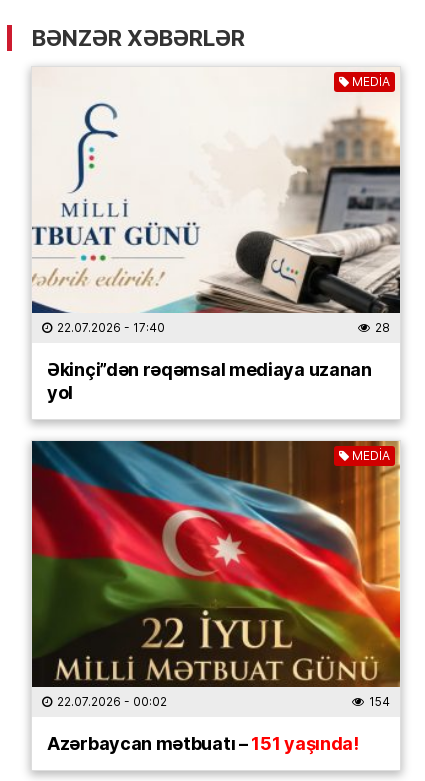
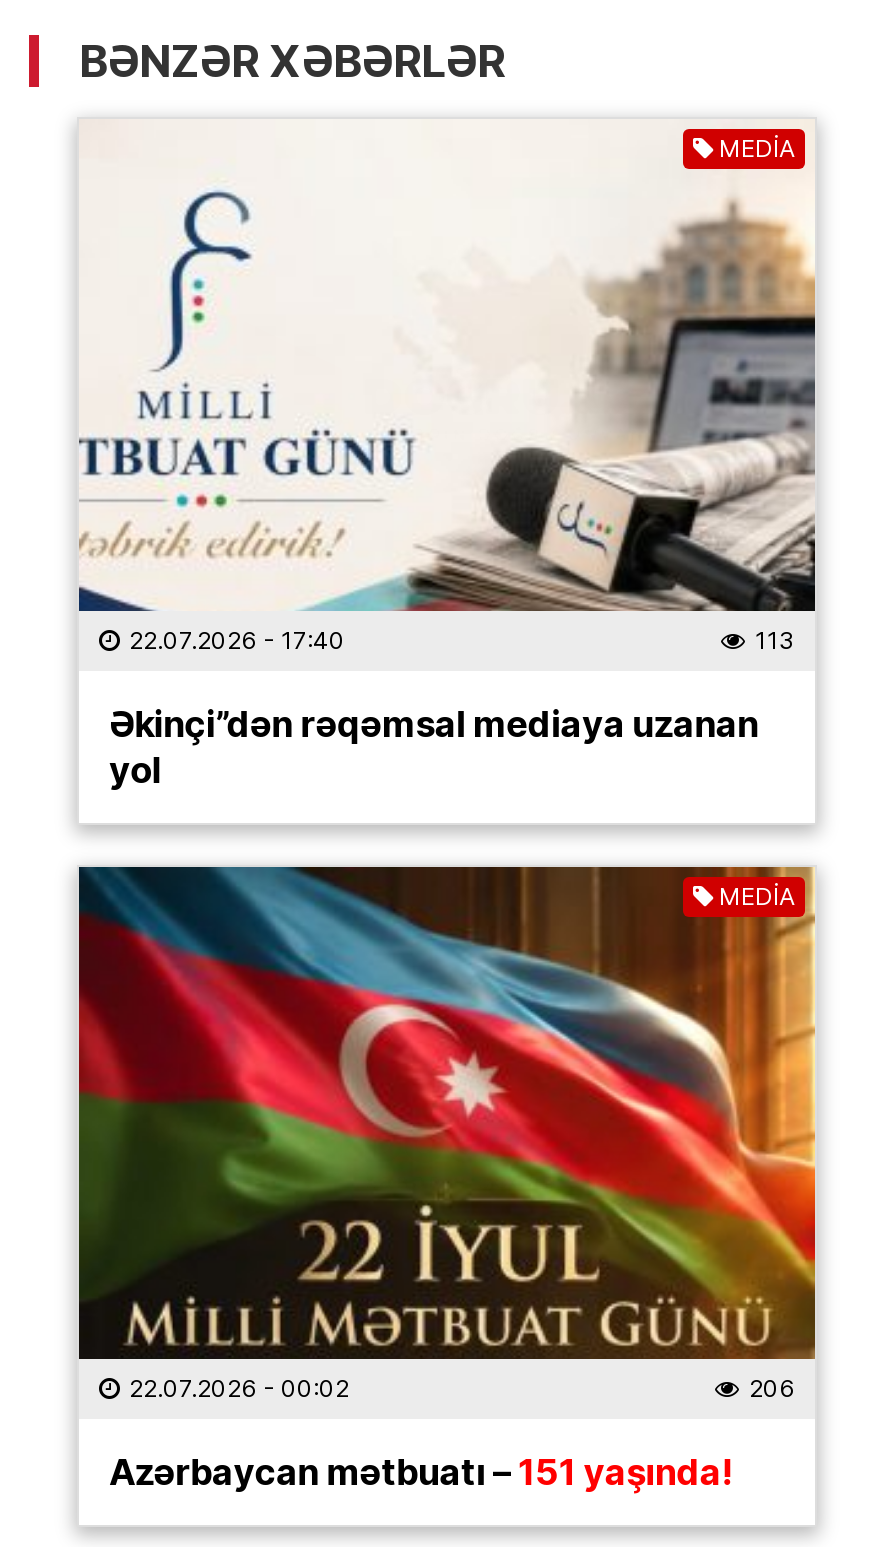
- 28
+ 113

- 154
+ 206
